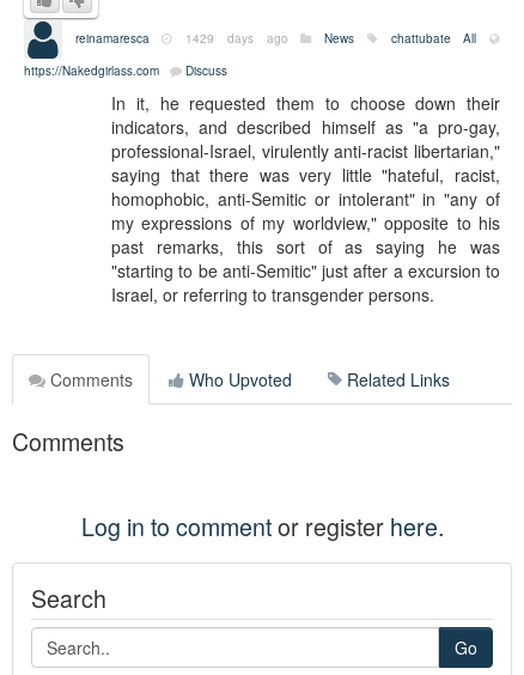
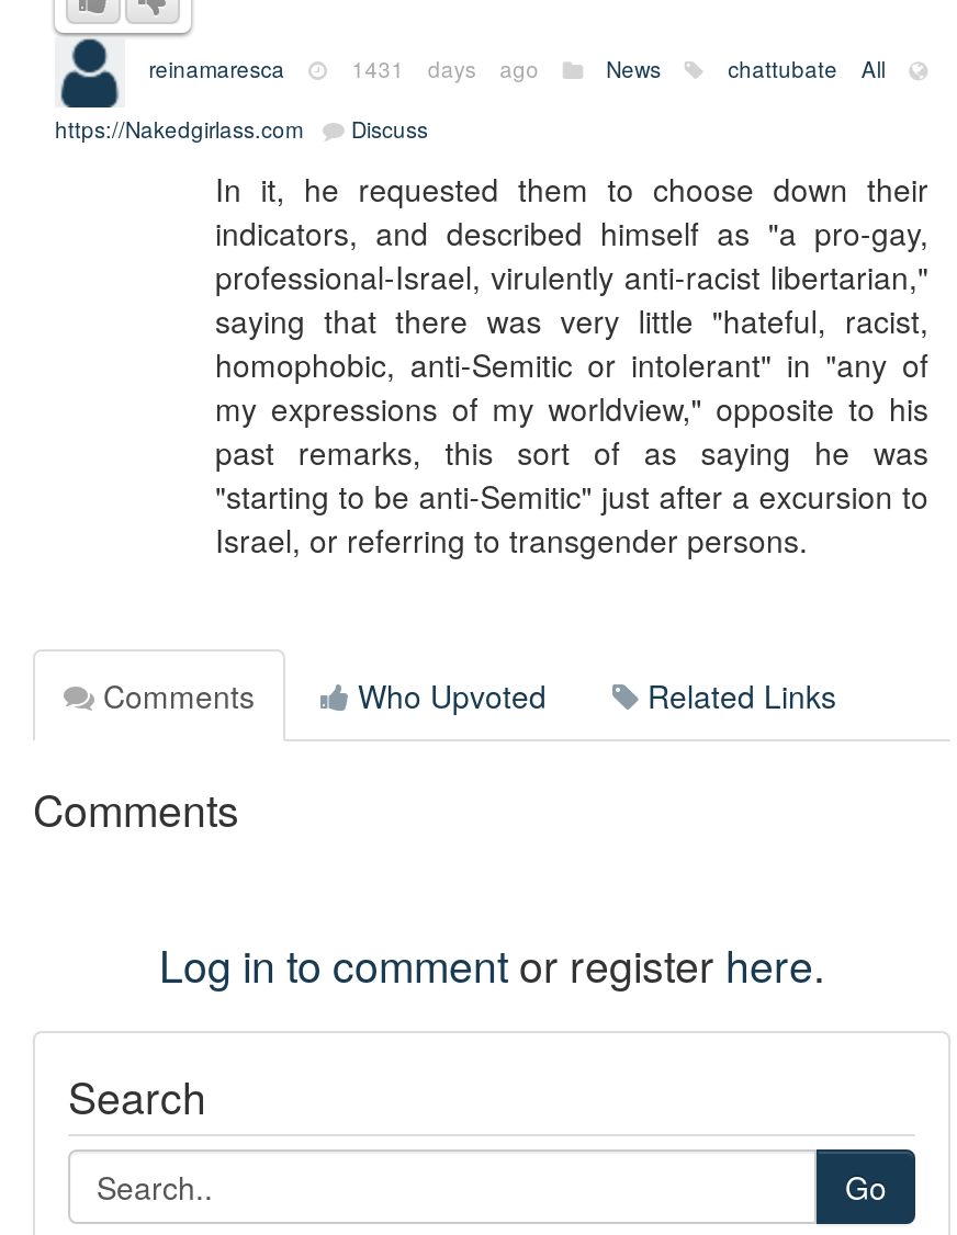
- 1429 days ago
+ 1431 days ago
